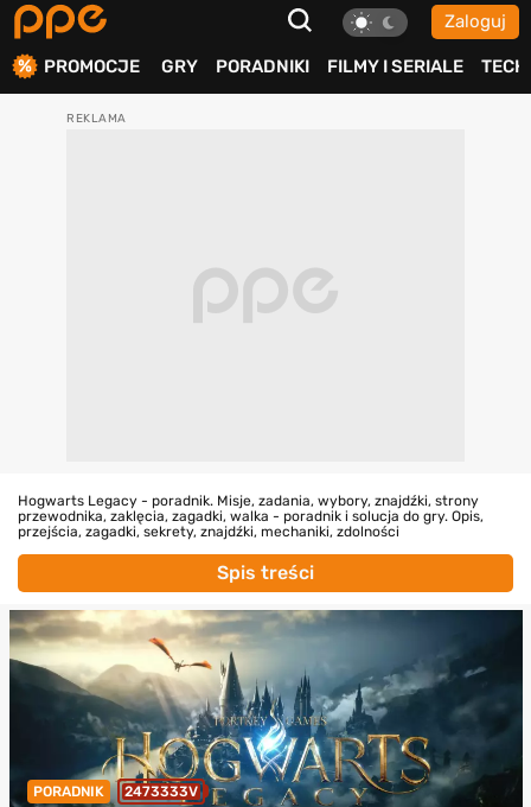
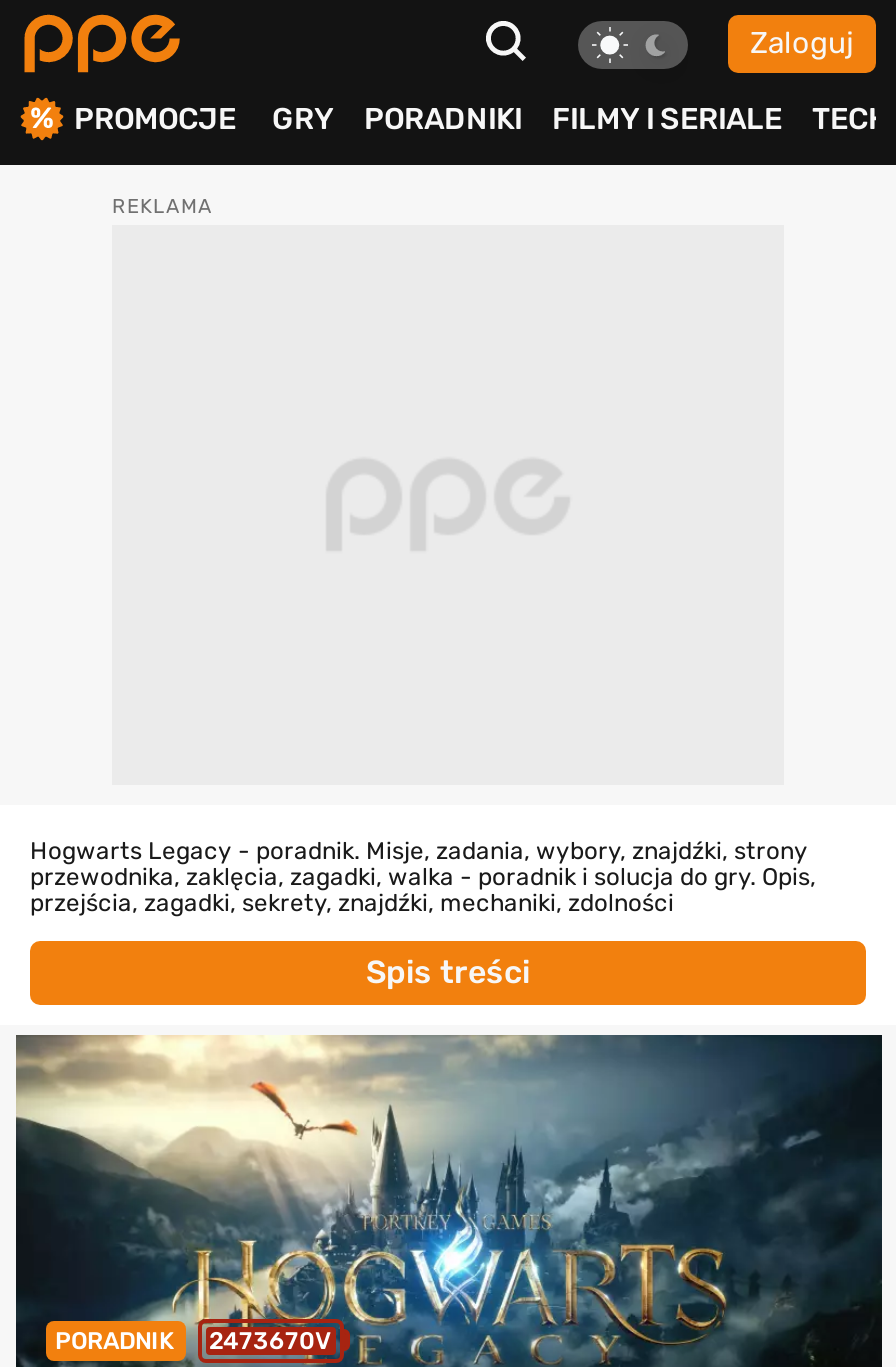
- PORADNIK 2473333V
+ PORADNIK 2473670V
